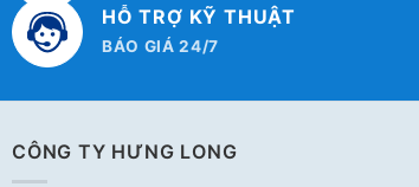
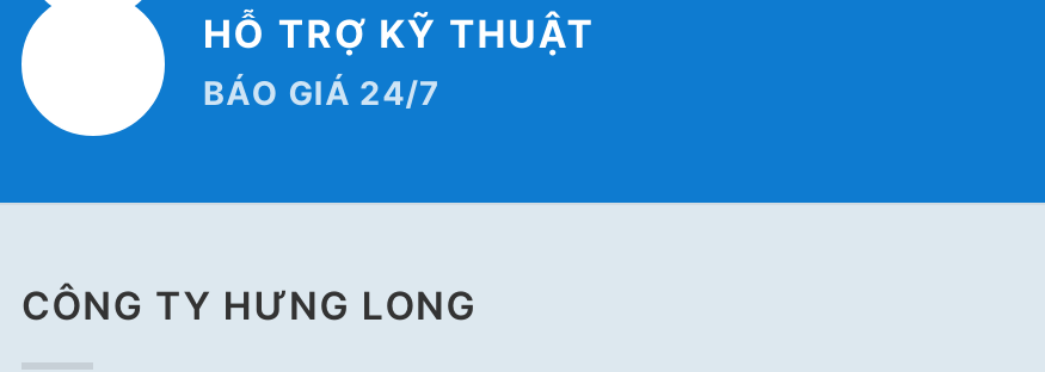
- [image]
